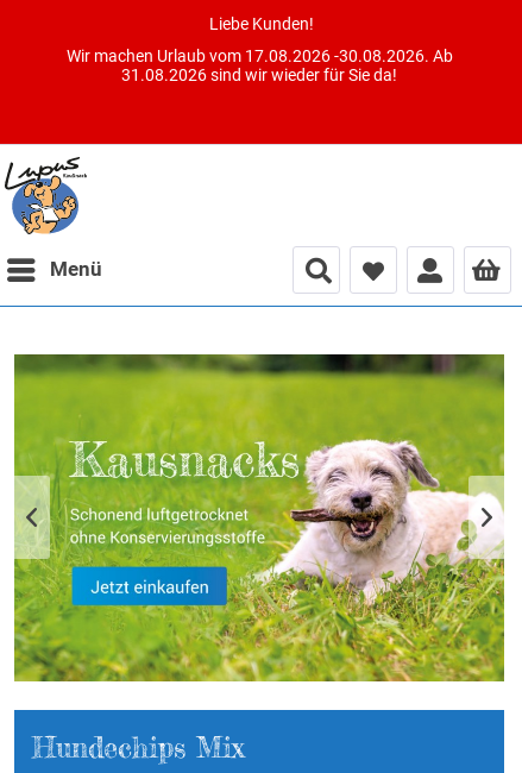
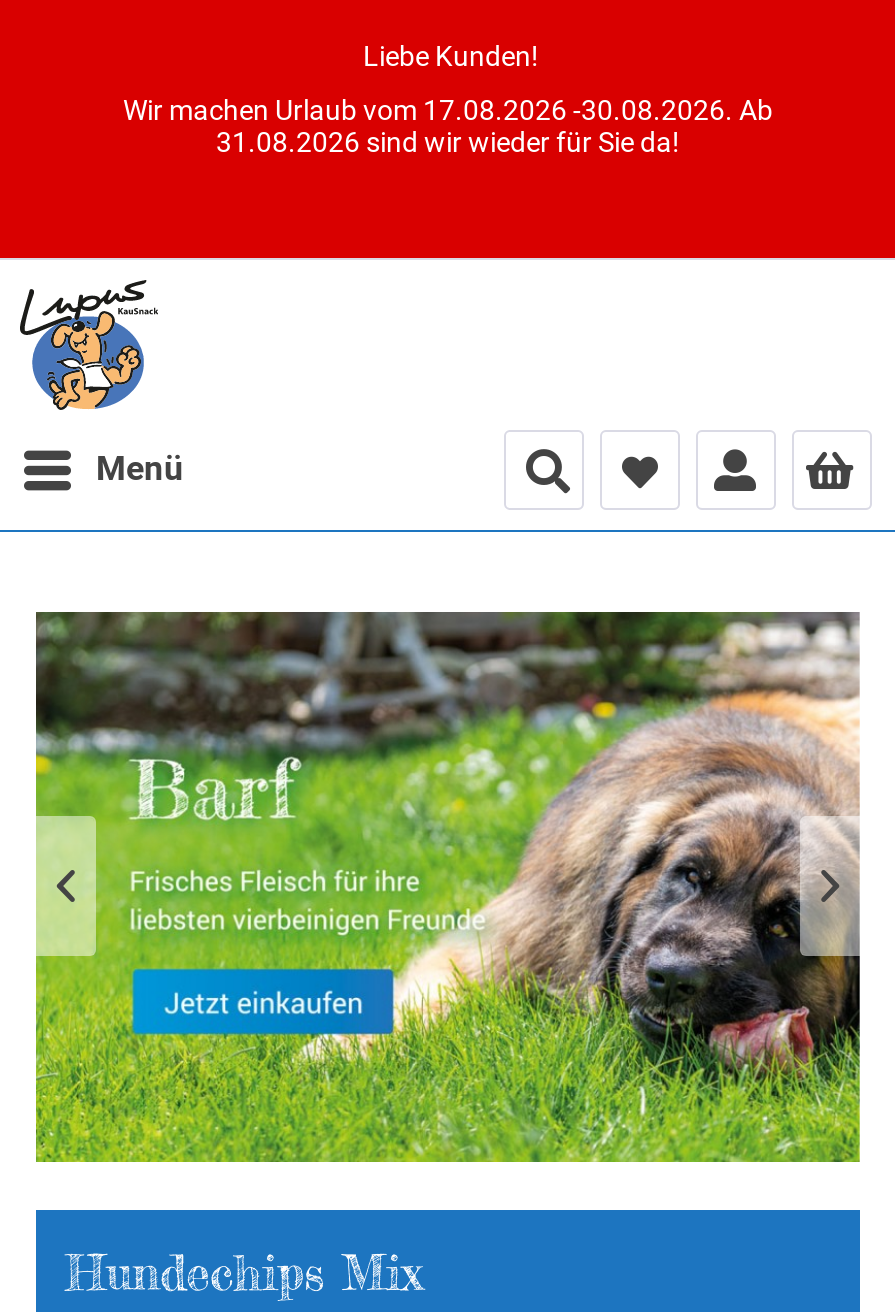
- [image]
+ [image]
